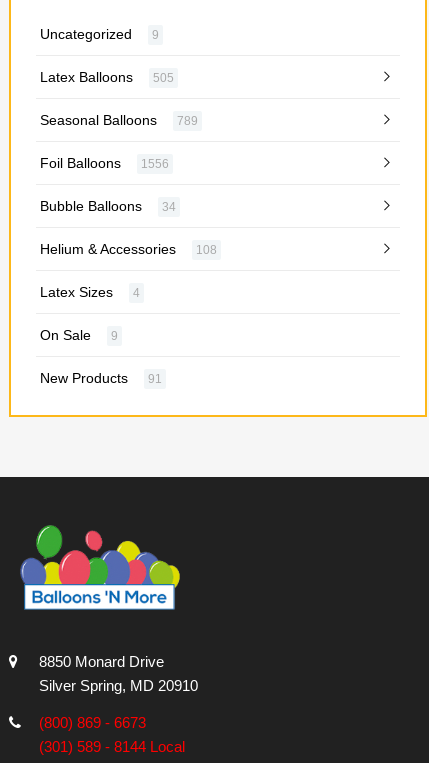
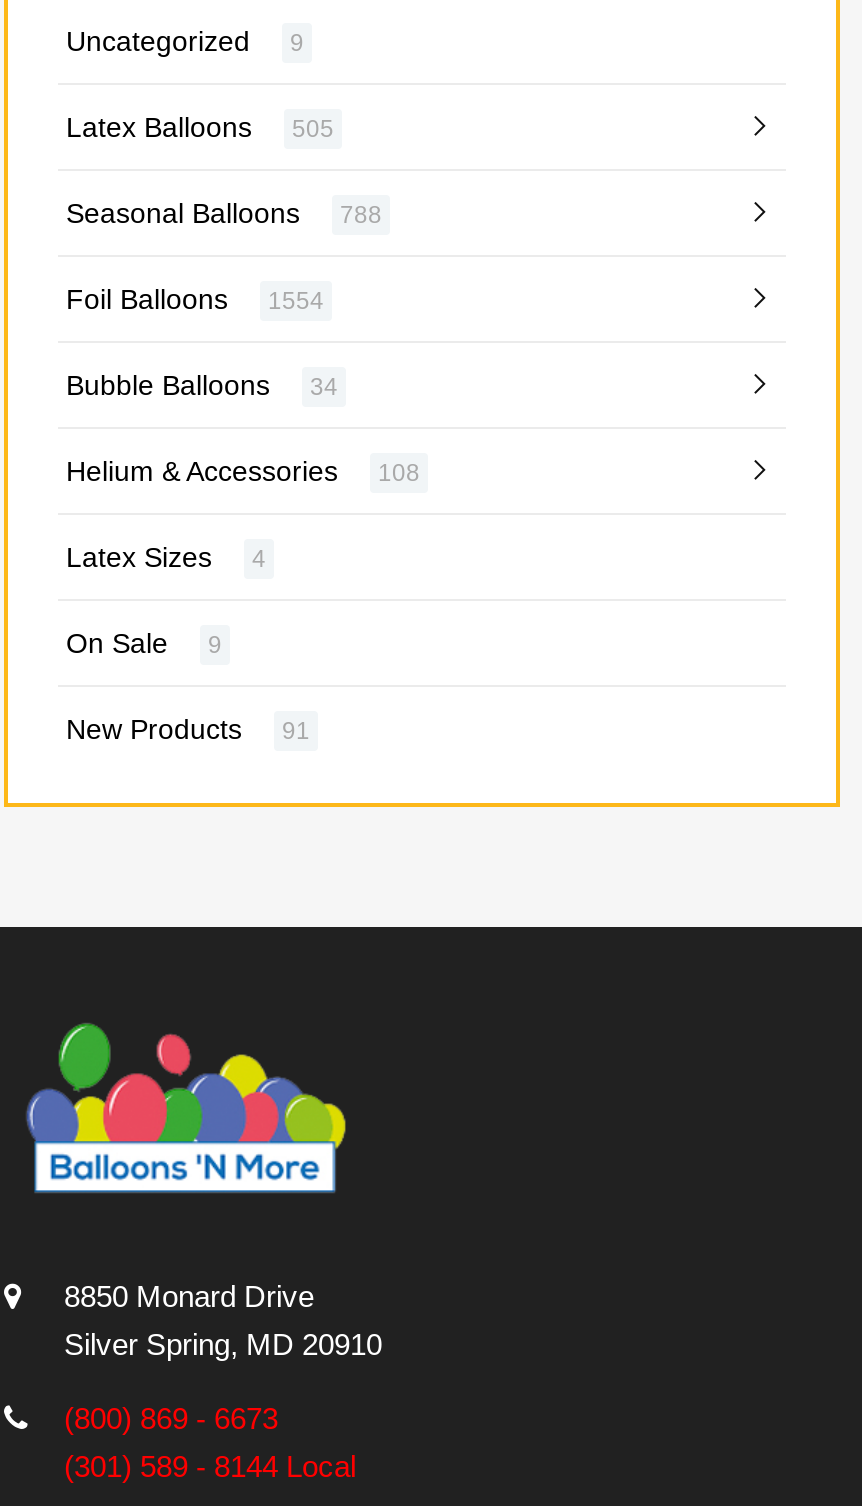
- Seasonal Balloons 789
+ Seasonal Balloons 788

- Foil Balloons 1556
+ Foil Balloons 1554
